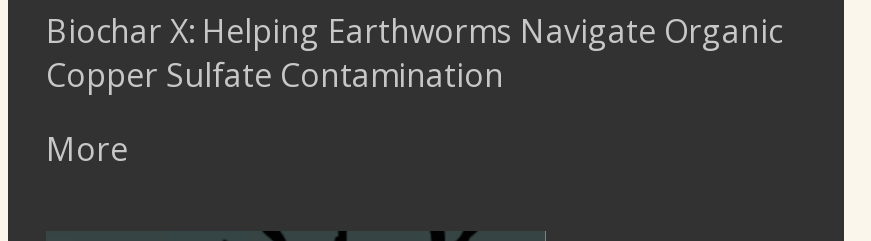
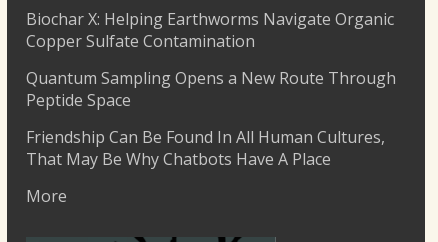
+ Quantum Sampling Opens a New Route Through
+ Peptide Space
+ Friendship Can Be Found In All Human Cultures,
+ That May Be Why Chatbots Have A Place
